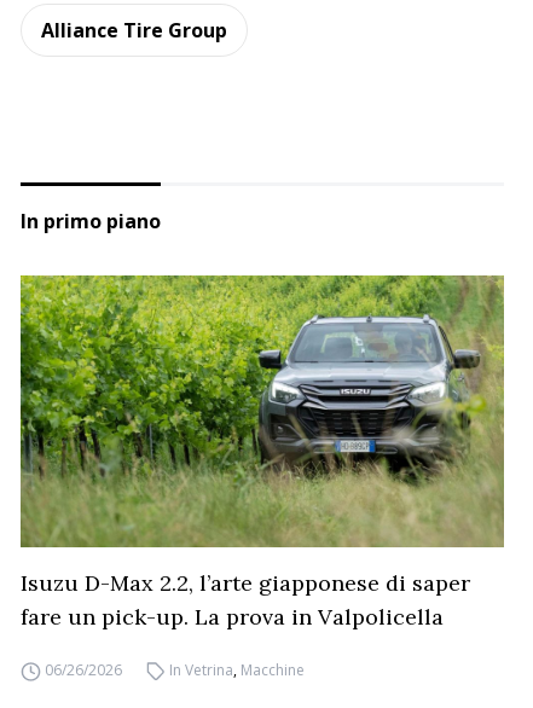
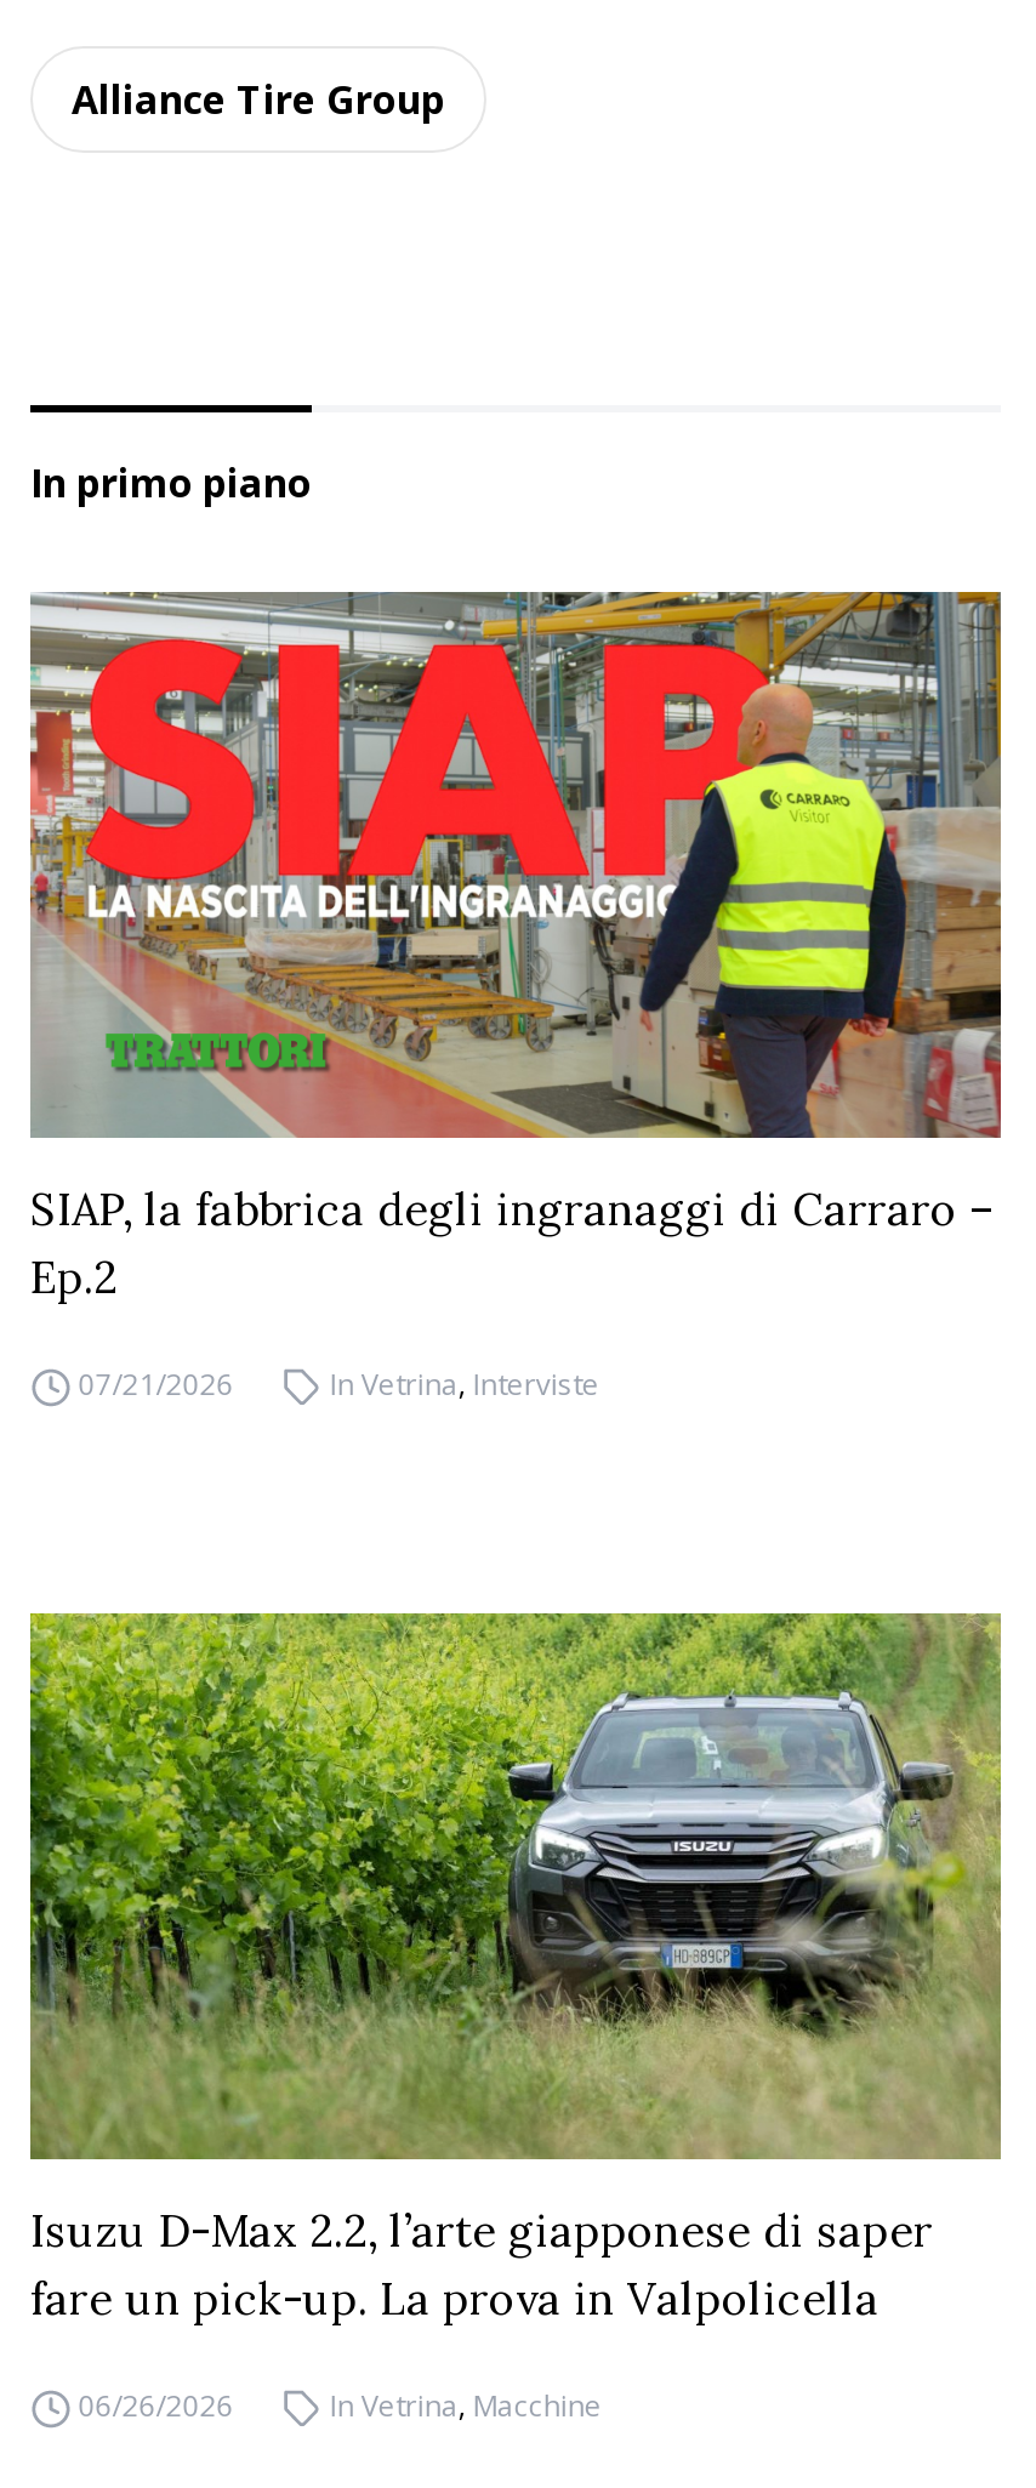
+ [image]
+ SIAP, la fabbrica degli ingranaggi di Carraro –
+ Ep.2
+ 07/21/2026
+ In Vetrina, Interviste
